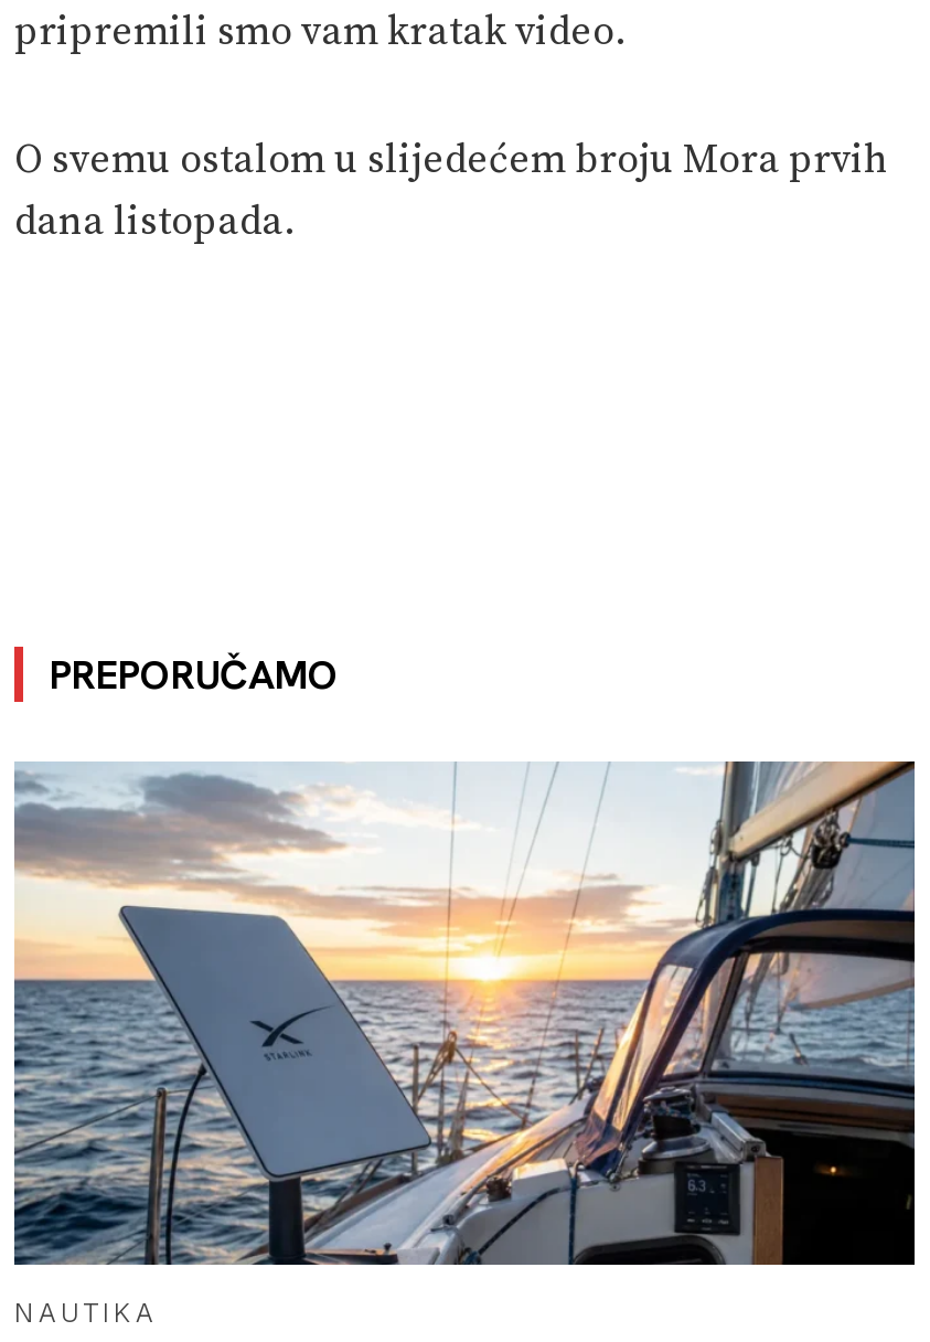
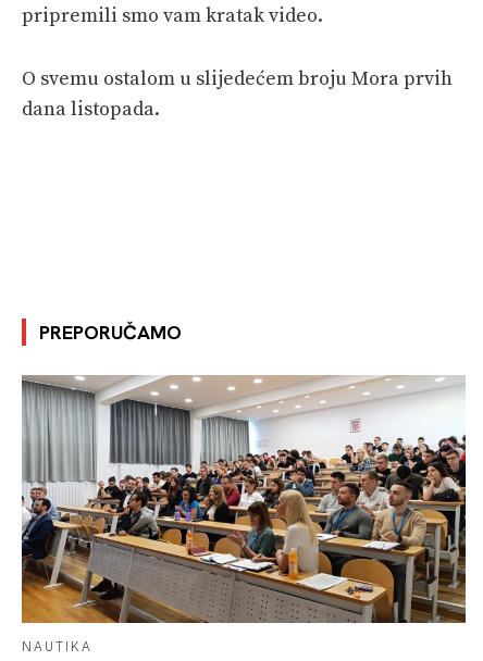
- [image]
+ [image]
